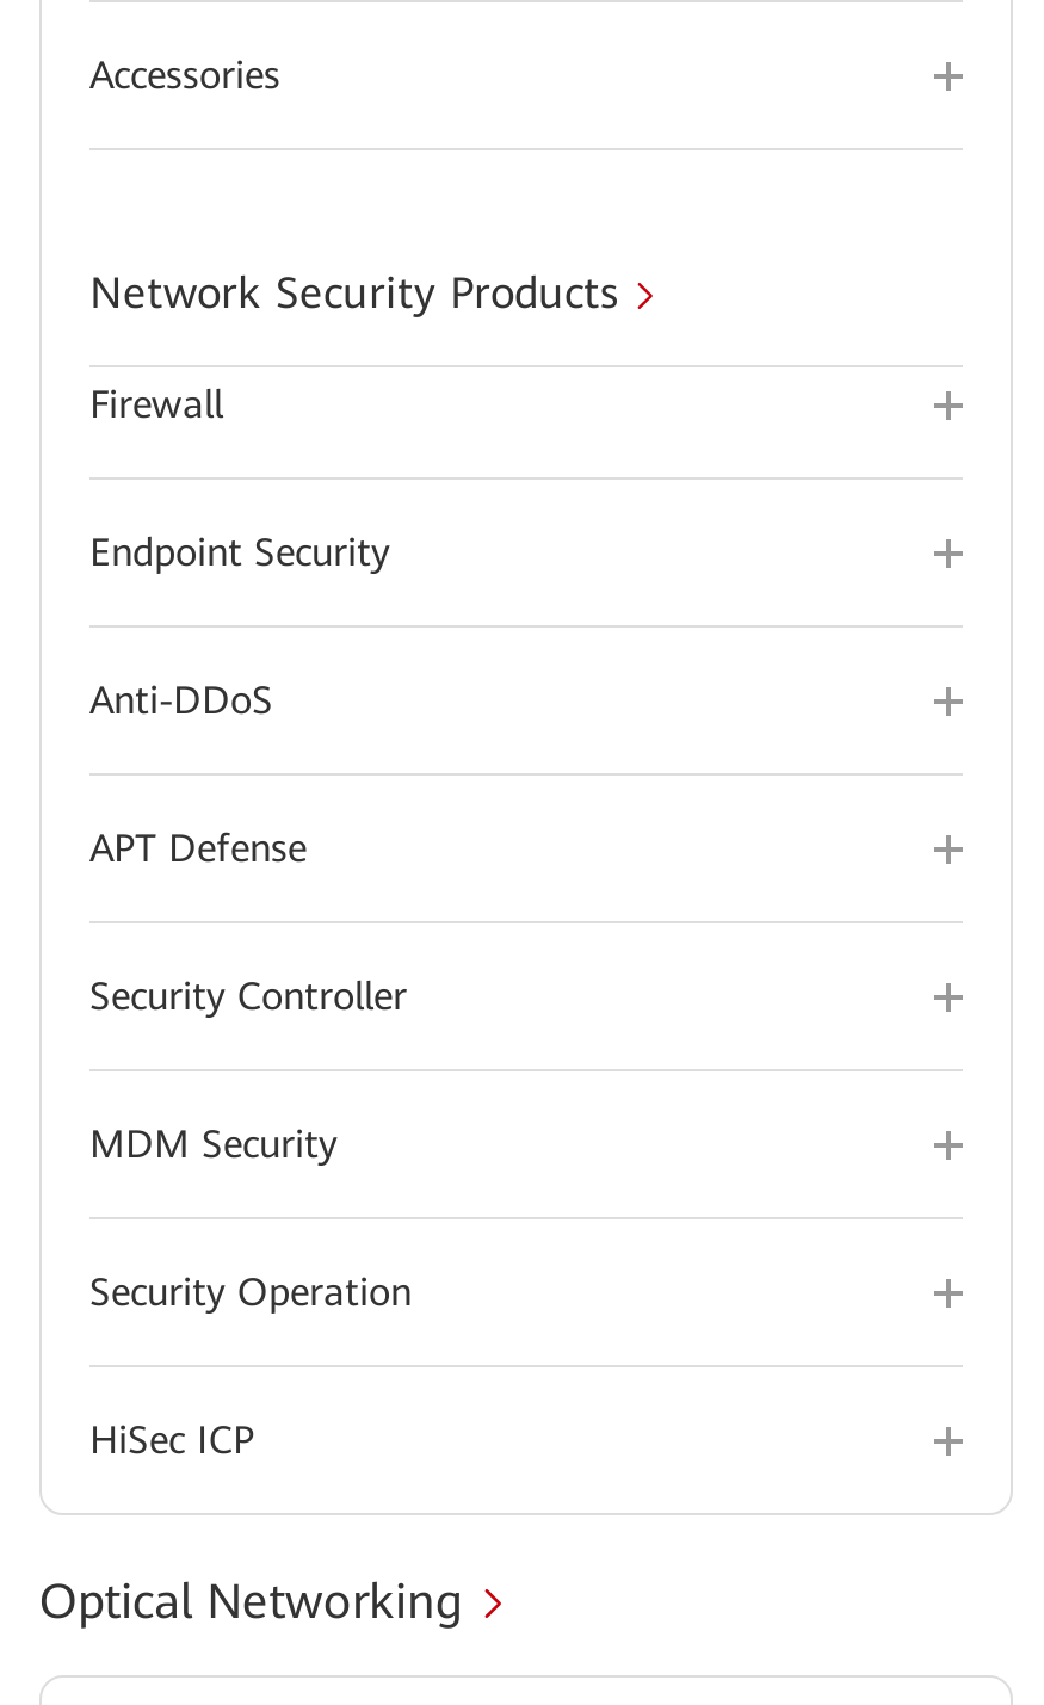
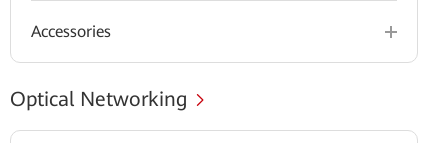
- Network Security Products
- Firewall
- Endpoint Security
- Anti-DDoS
- APT Defense
- Security Controller
- MDM Security
- Security Operation
- HiSec ICP
